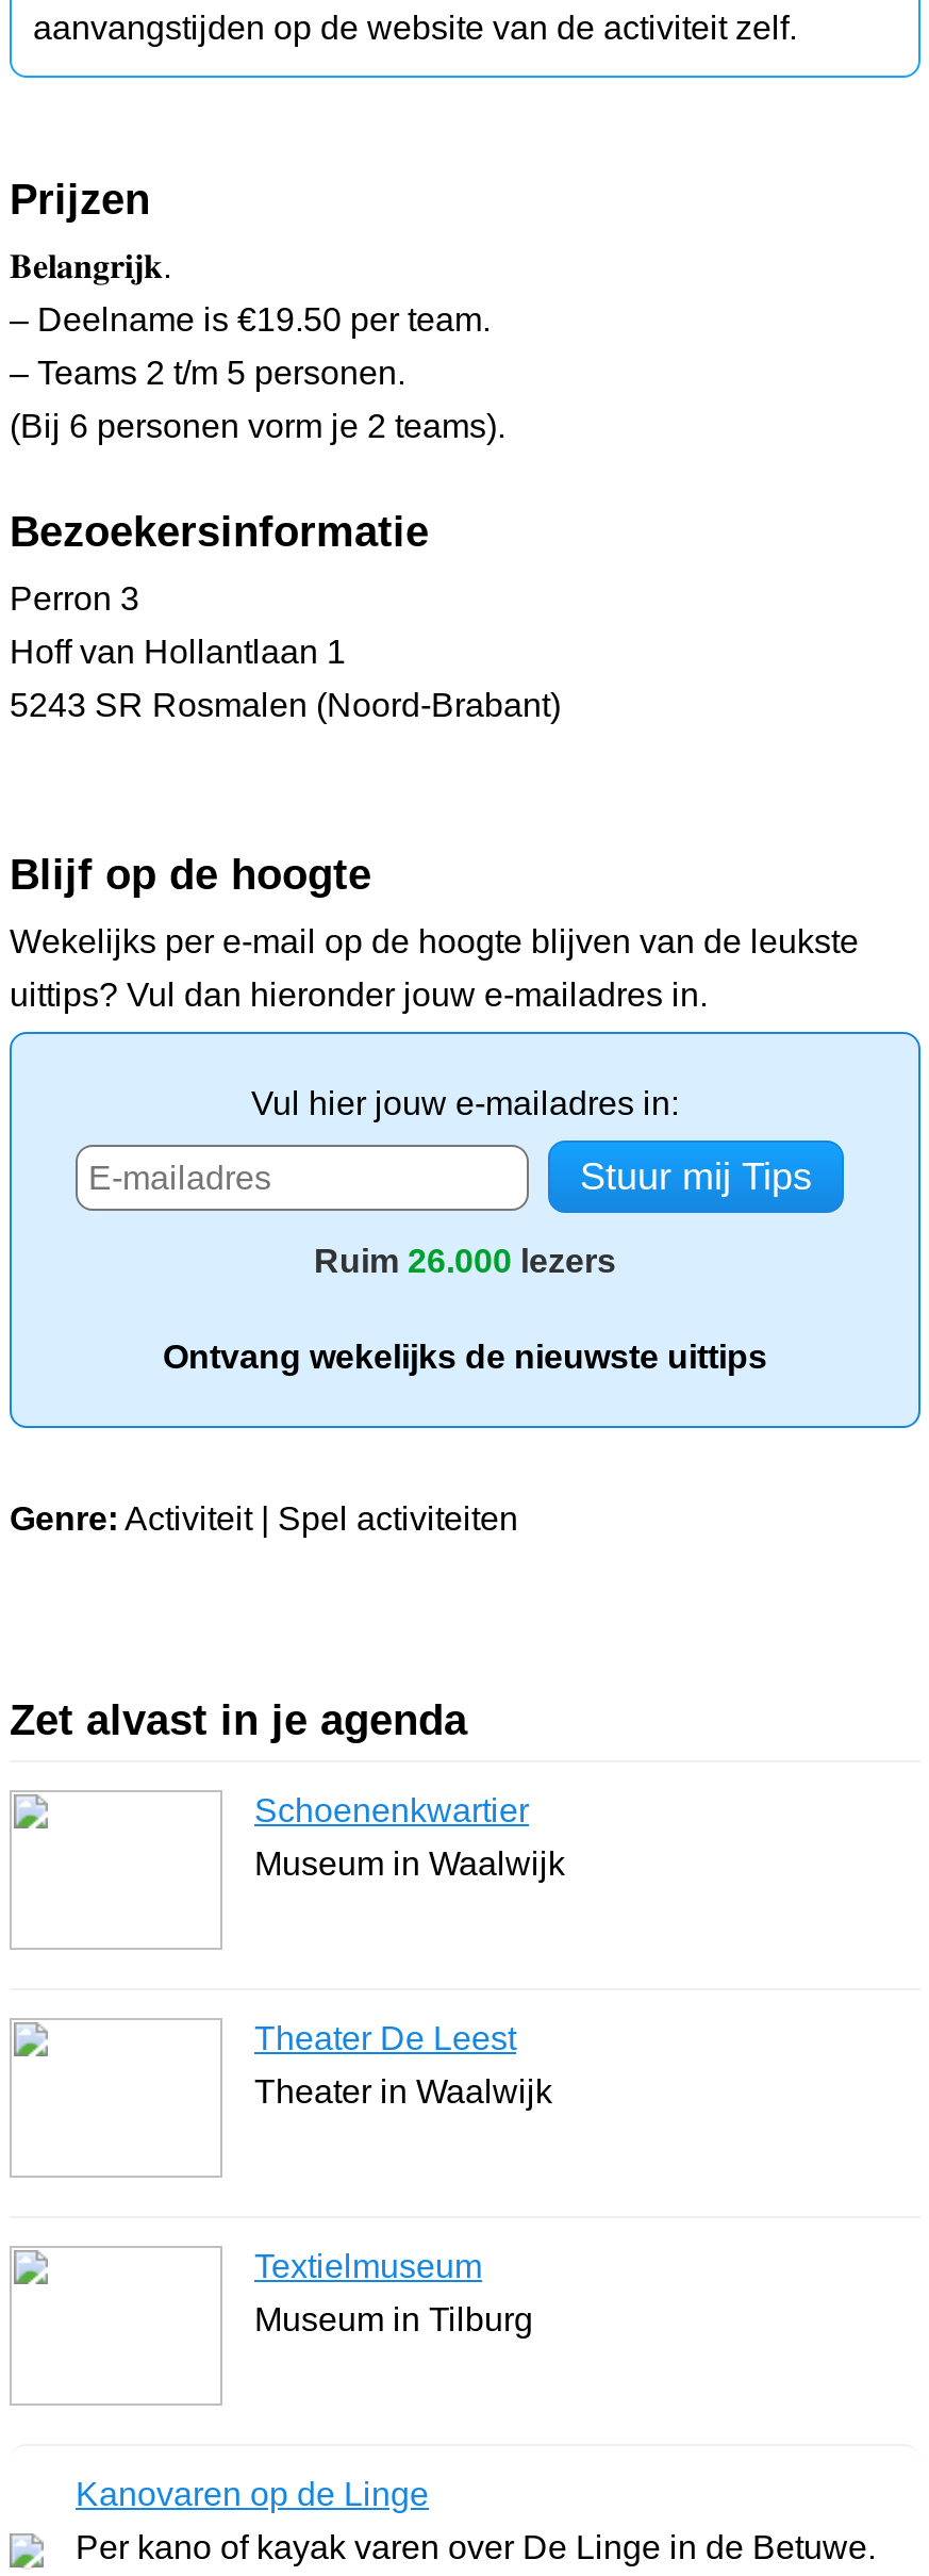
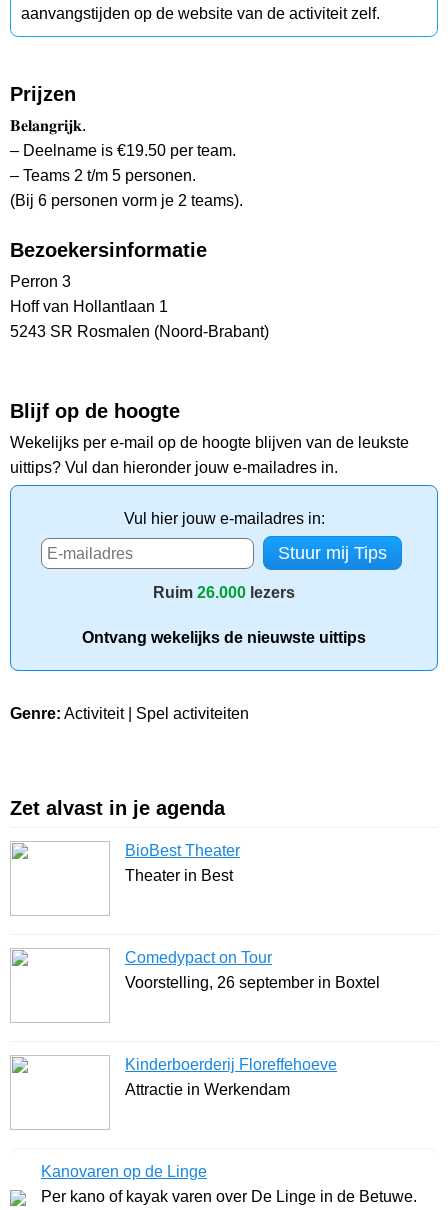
- Schoenenkwartier
+ BioBest Theater

- Museum in Waalwijk
+ Theater in Best

- Theater De Leest
+ Comedypact on Tour

- Theater in Waalwijk
+ Voorstelling, 26 september in Boxtel

- Textielmuseum
+ Kinderboerderij Floreffehoeve

- Museum in Tilburg
+ Attractie in Werkendam
